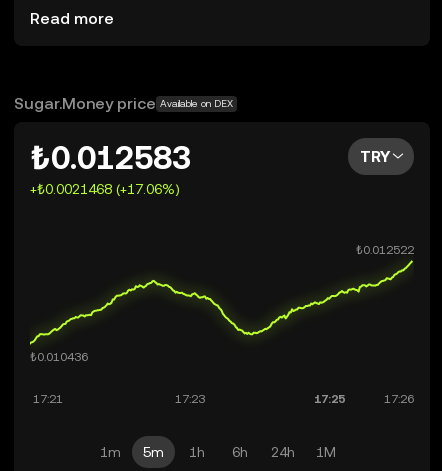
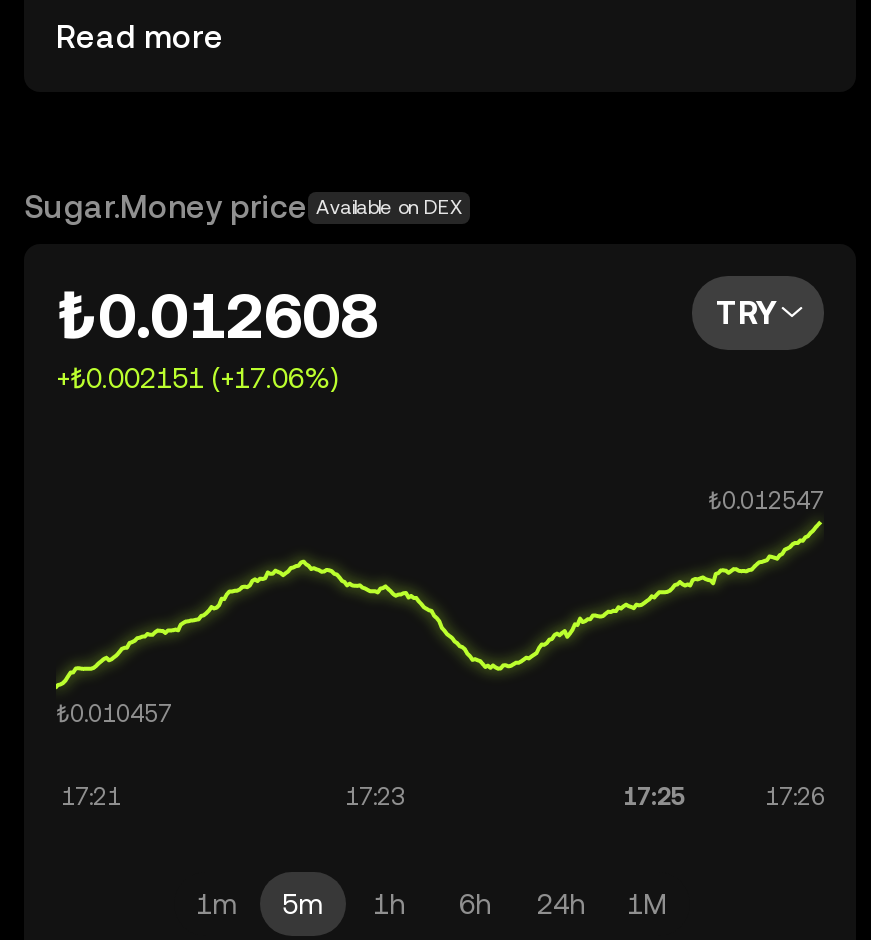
- ₺0.012583
+ ₺0.012608

- +₺0.0021468 (+17.06%)
+ +₺0.002151 (+17.06%)
